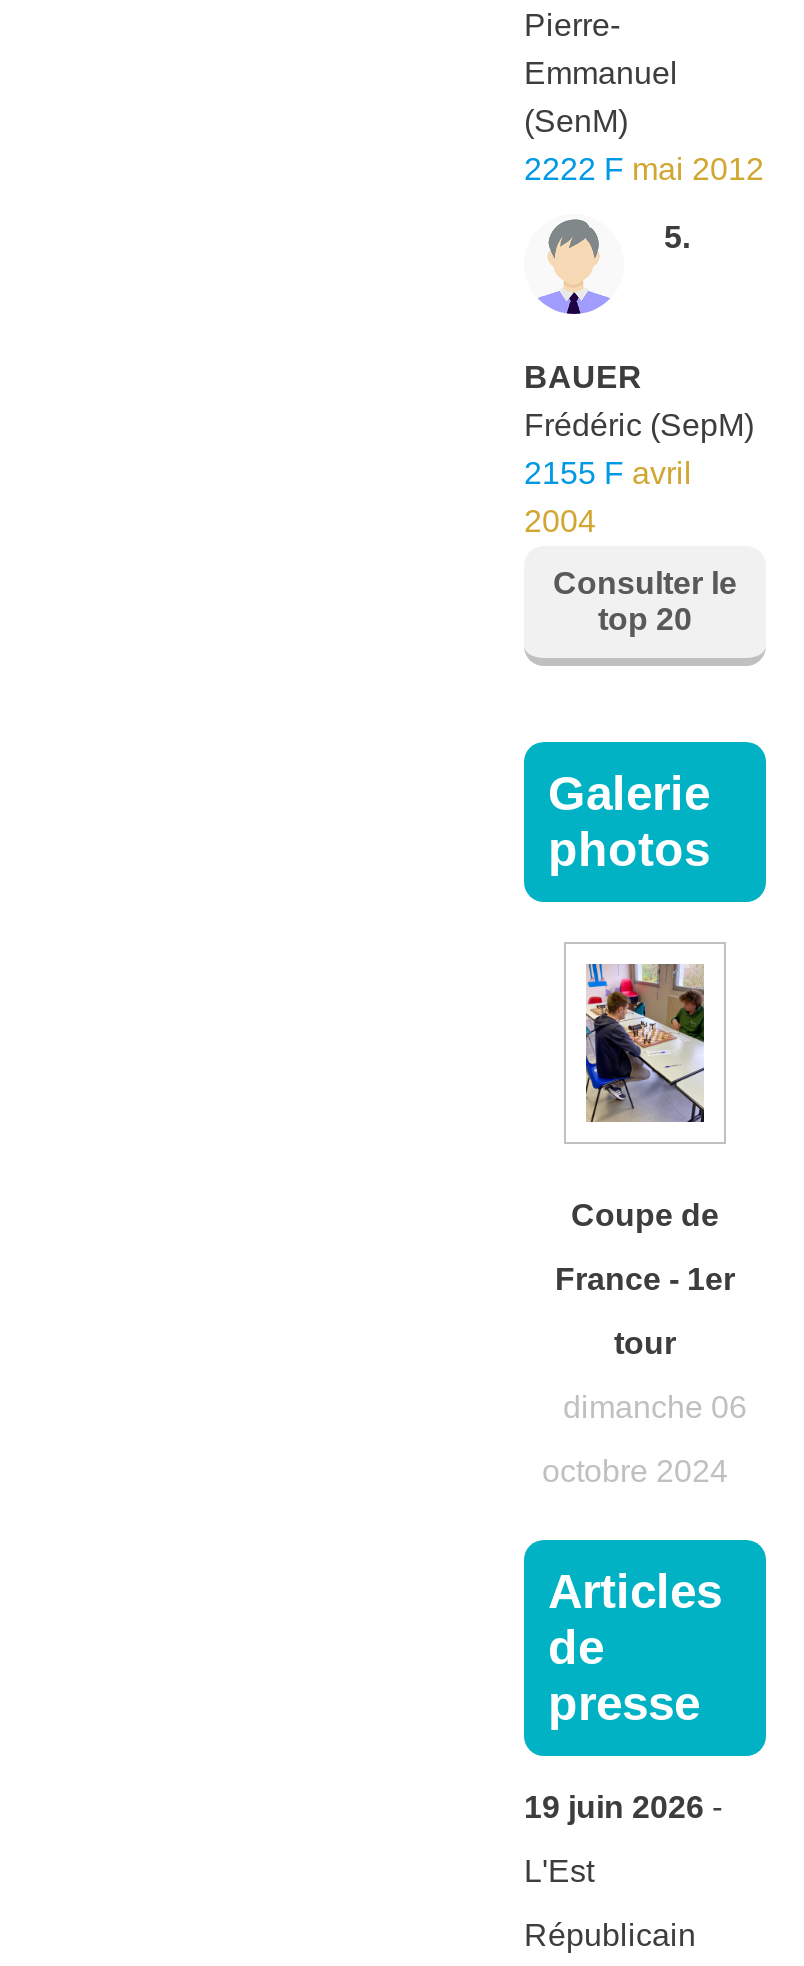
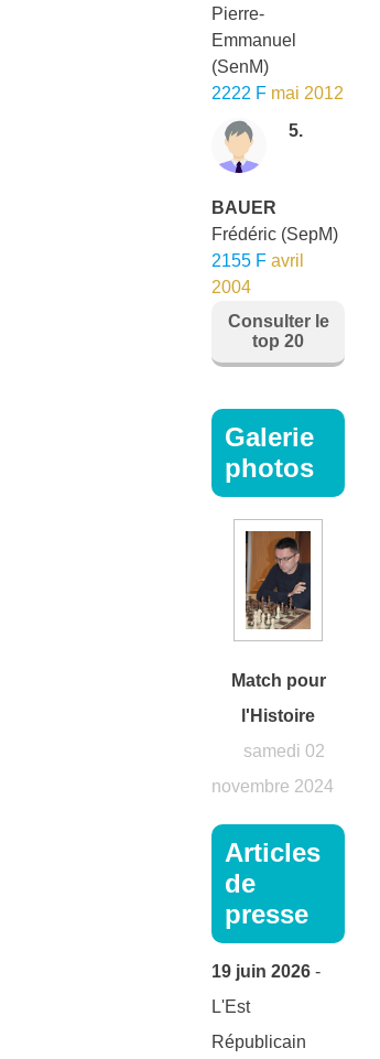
- [image]
- Coupe de
- France - 1er
- tour
- dimanche 06
- octobre 2024
+ [image]
+ Match pour
+ l'Histoire
+ samedi 02
+ novembre 2024
